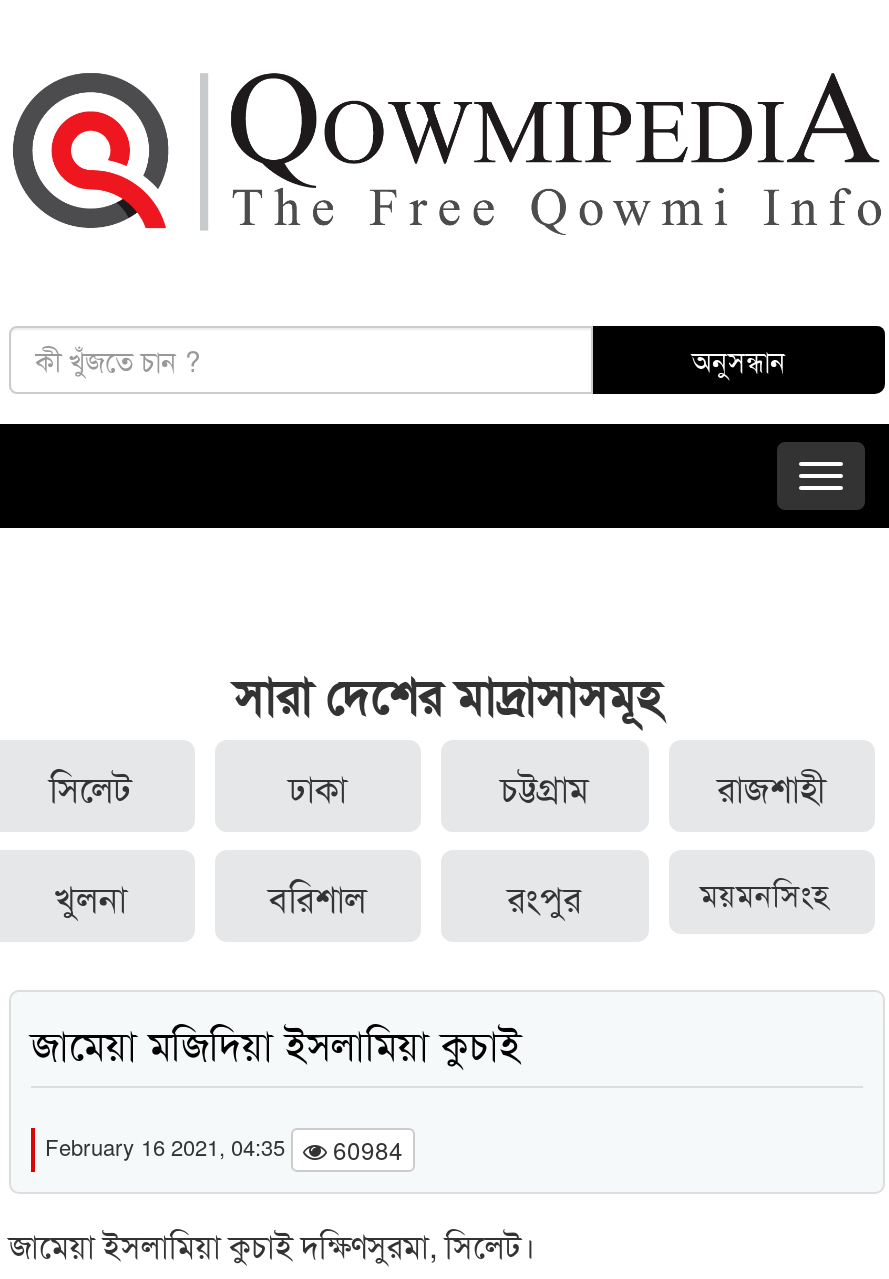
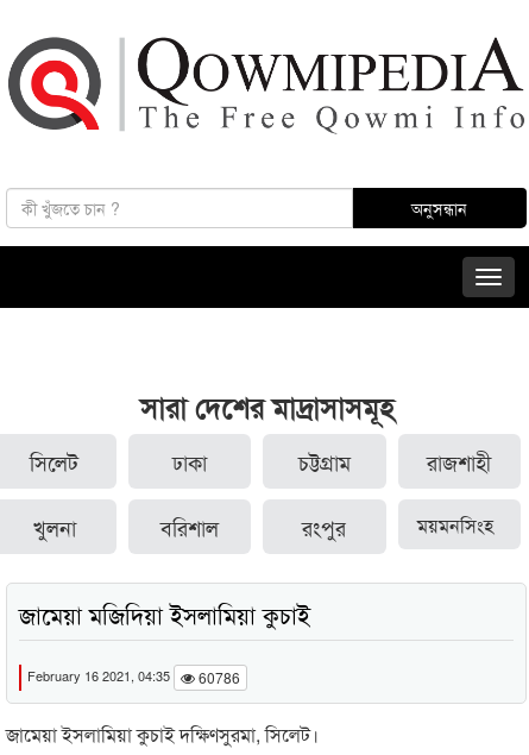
- February 16 2021, 04:35 60984
+ February 16 2021, 04:35 60786
